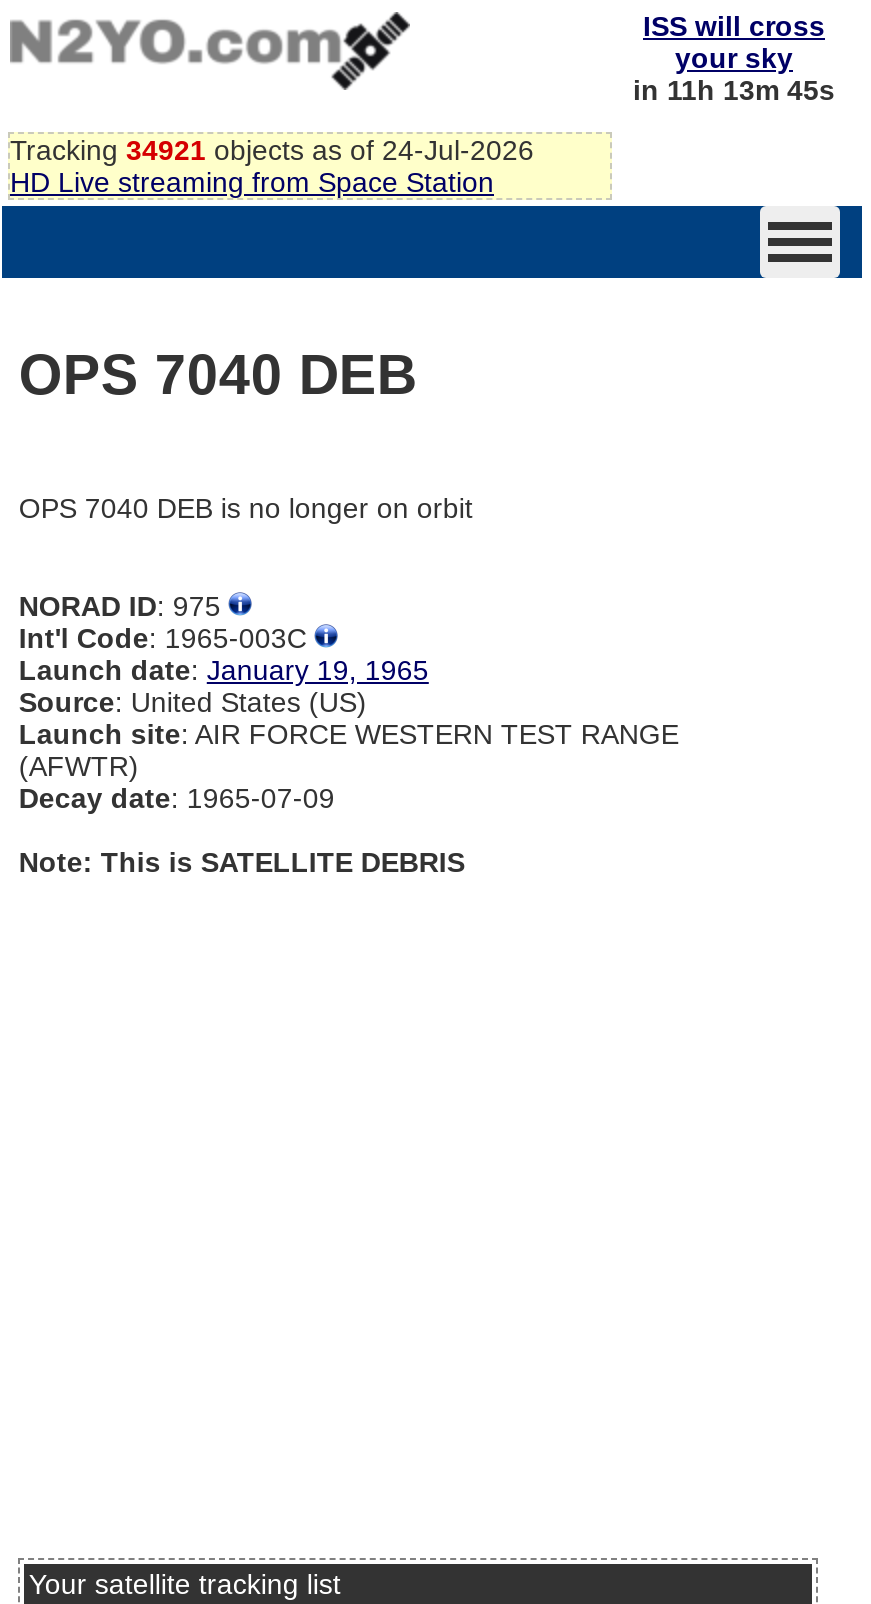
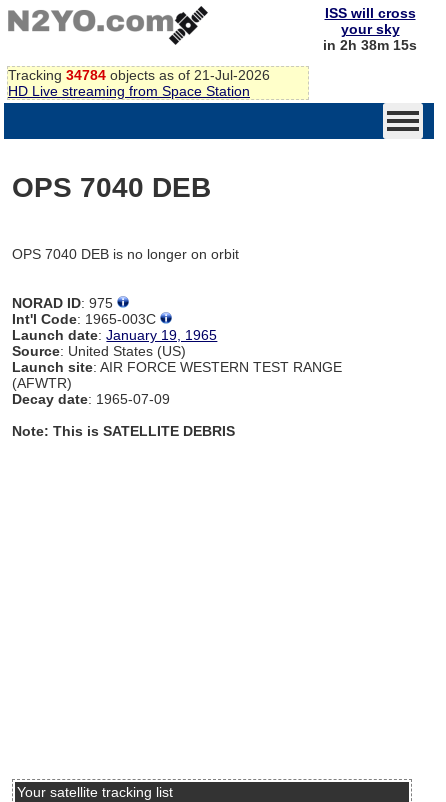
- in 11h 13m 45s
+ in 2h 38m 15s

- Tracking 34921 objects as of 24-Jul-2026
+ Tracking 34784 objects as of 21-Jul-2026
